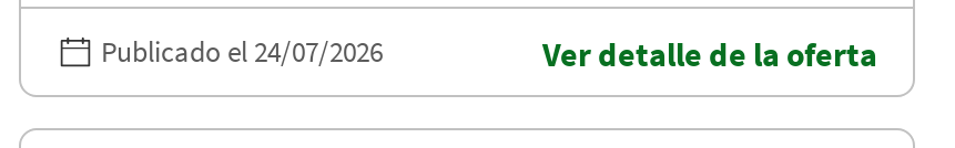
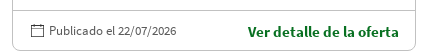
- Publicado el 24/07/2026
+ Publicado el 22/07/2026
